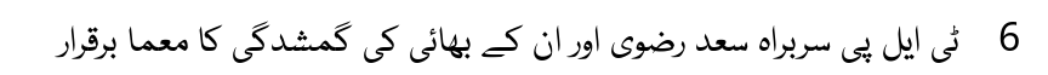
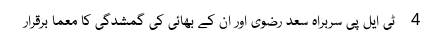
- 6 ٹی ایل پی سربراہ سعد رضوی اور ان کے بھائی کی گمشدگی کا معما برقرار
+ 4 ٹی ایل پی سربراہ سعد رضوی اور ان کے بھائی کی گمشدگی کا معما برقرار
